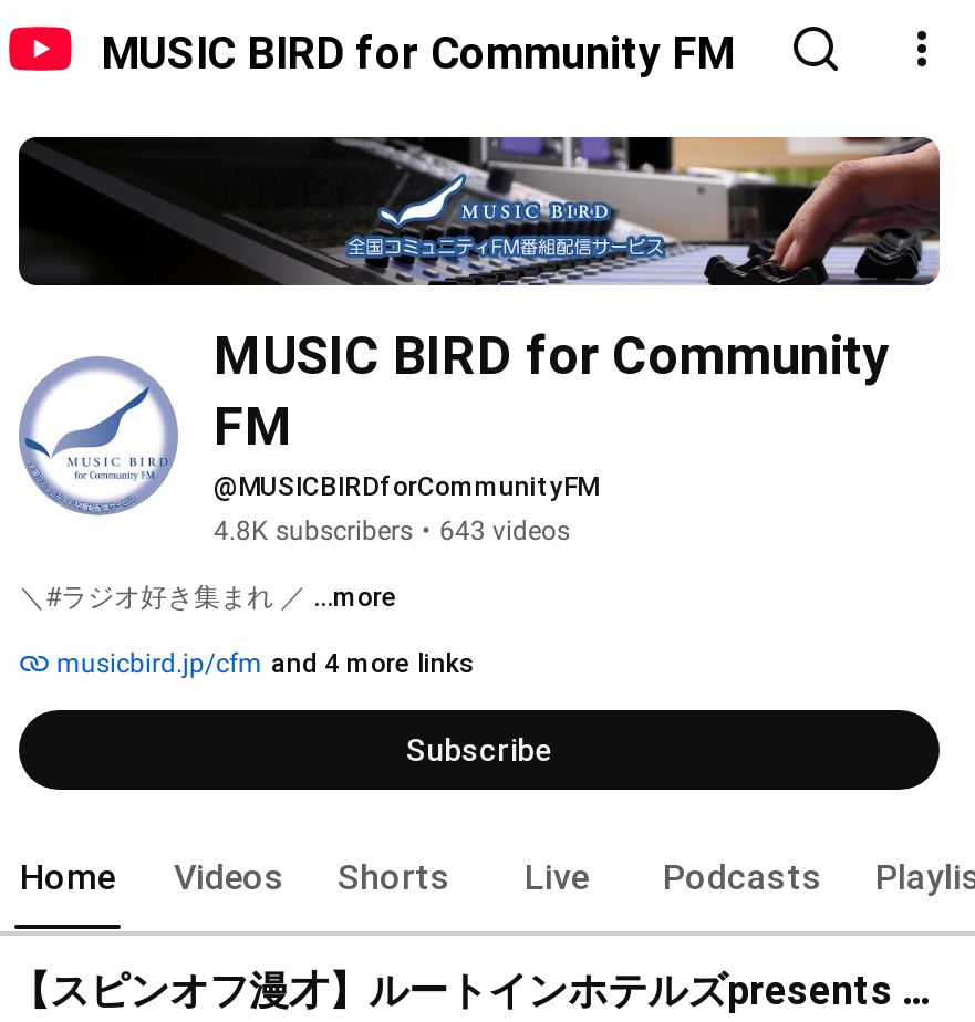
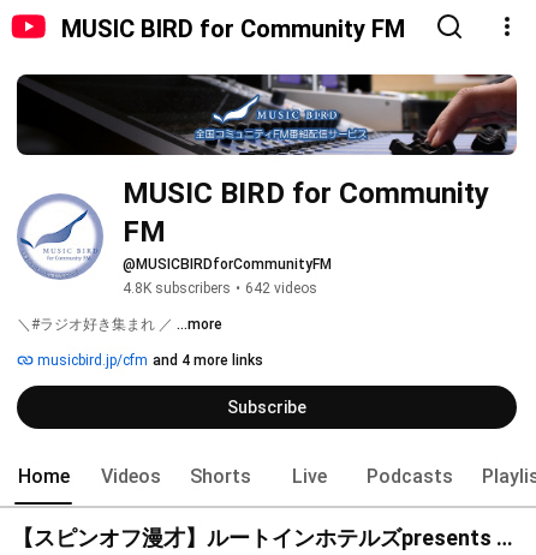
- 4.8K subscribers • 643 videos
+ 4.8K subscribers • 642 videos
